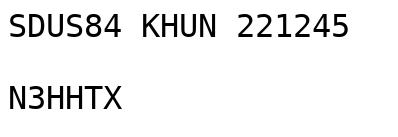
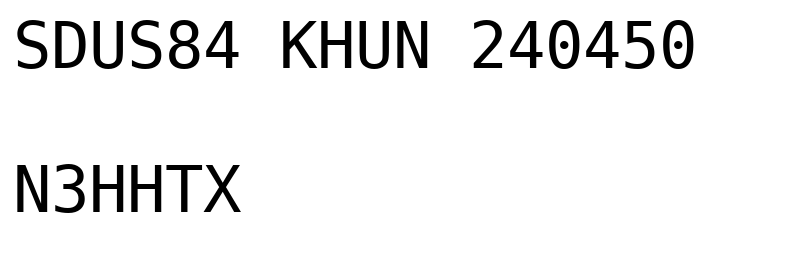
- SDUS84 KHUN 221245
+ SDUS84 KHUN 240450
